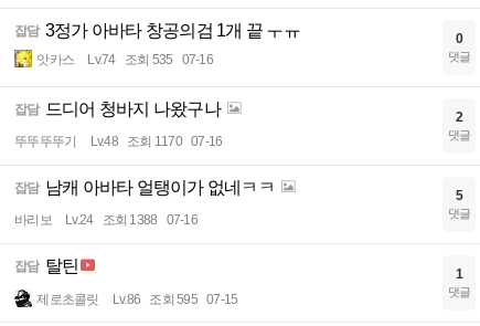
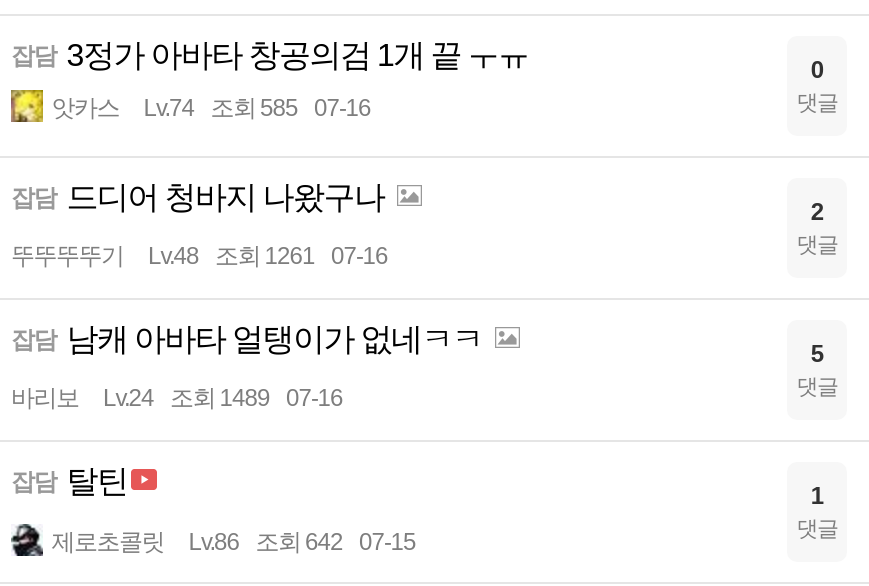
- 앗카스 Lv.74 조회 535 07-16
+ 앗카스 Lv.74 조회 585 07-16

- 뚜뚜뚜뚜기 Lv.48 조회 1170 07-16
+ 뚜뚜뚜뚜기 Lv.48 조회 1261 07-16

- 바리보 Lv.24 조회 1388 07-16
+ 바리보 Lv.24 조회 1489 07-16

- 제로초콜릿 Lv.86 조회 595 07-15
+ 제로초콜릿 Lv.86 조회 642 07-15
